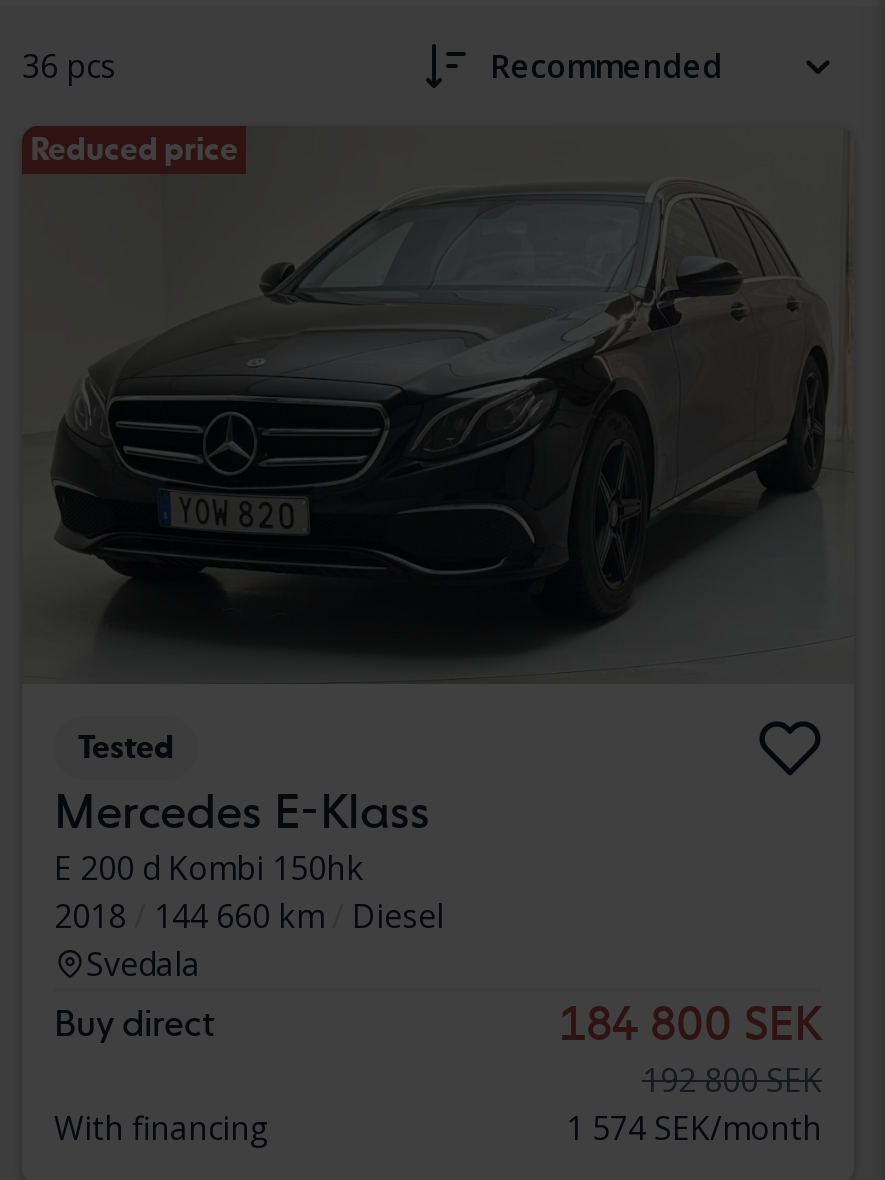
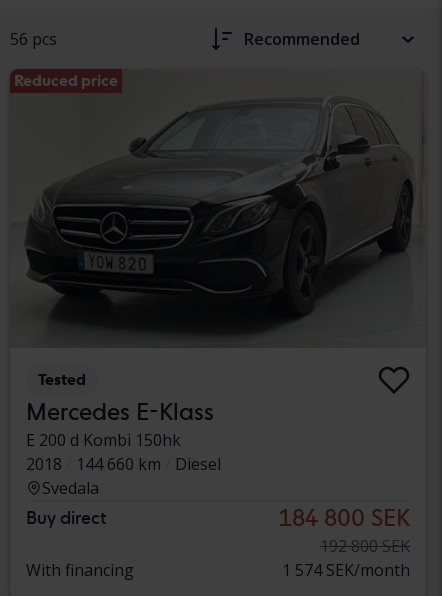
- 36 pcs
+ 56 pcs
